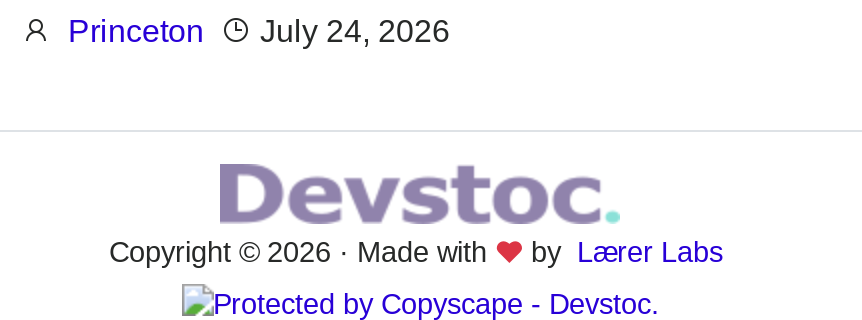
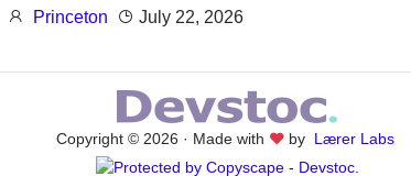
- Princeton July 24, 2026
+ Princeton July 22, 2026
